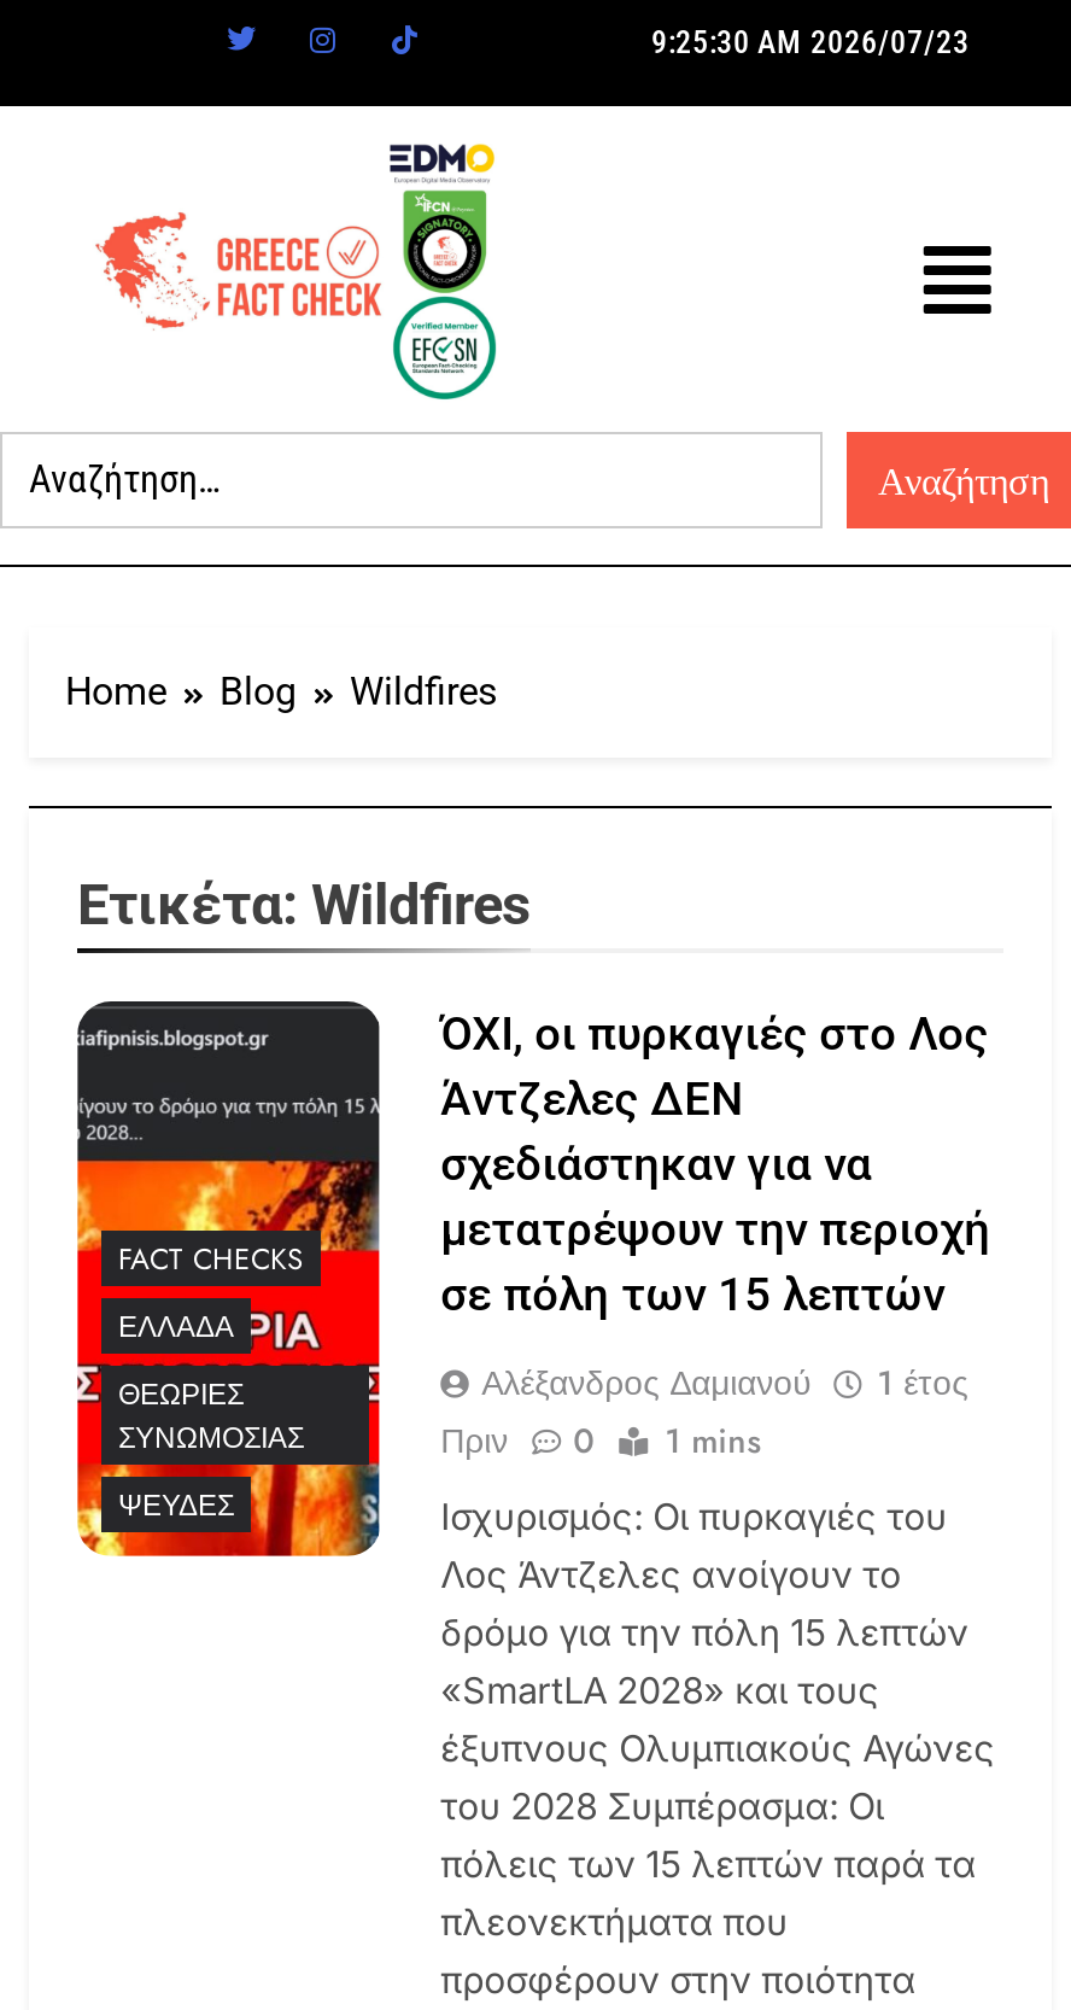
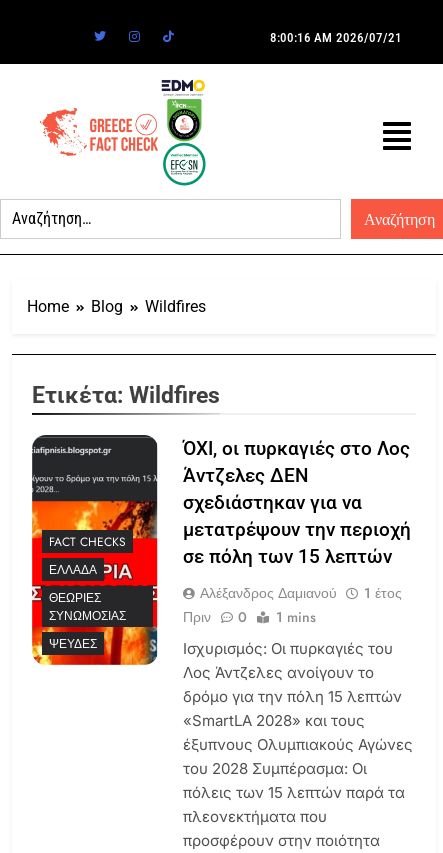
- 9:25:30 AM 2026/07/23
+ 8:00:16 AM 2026/07/21
